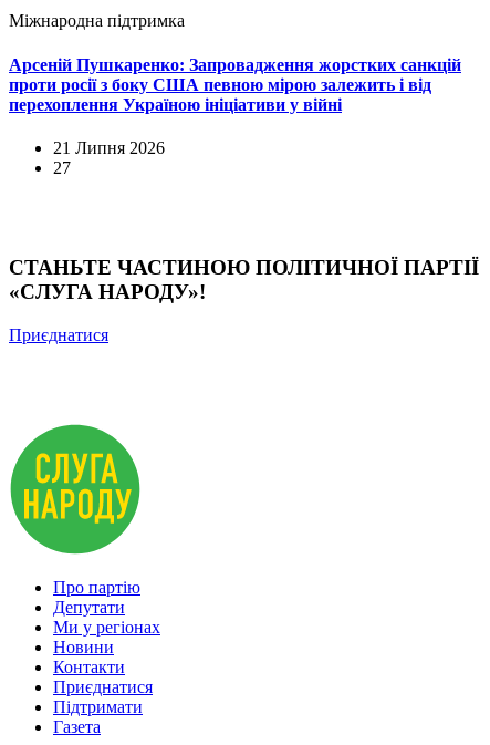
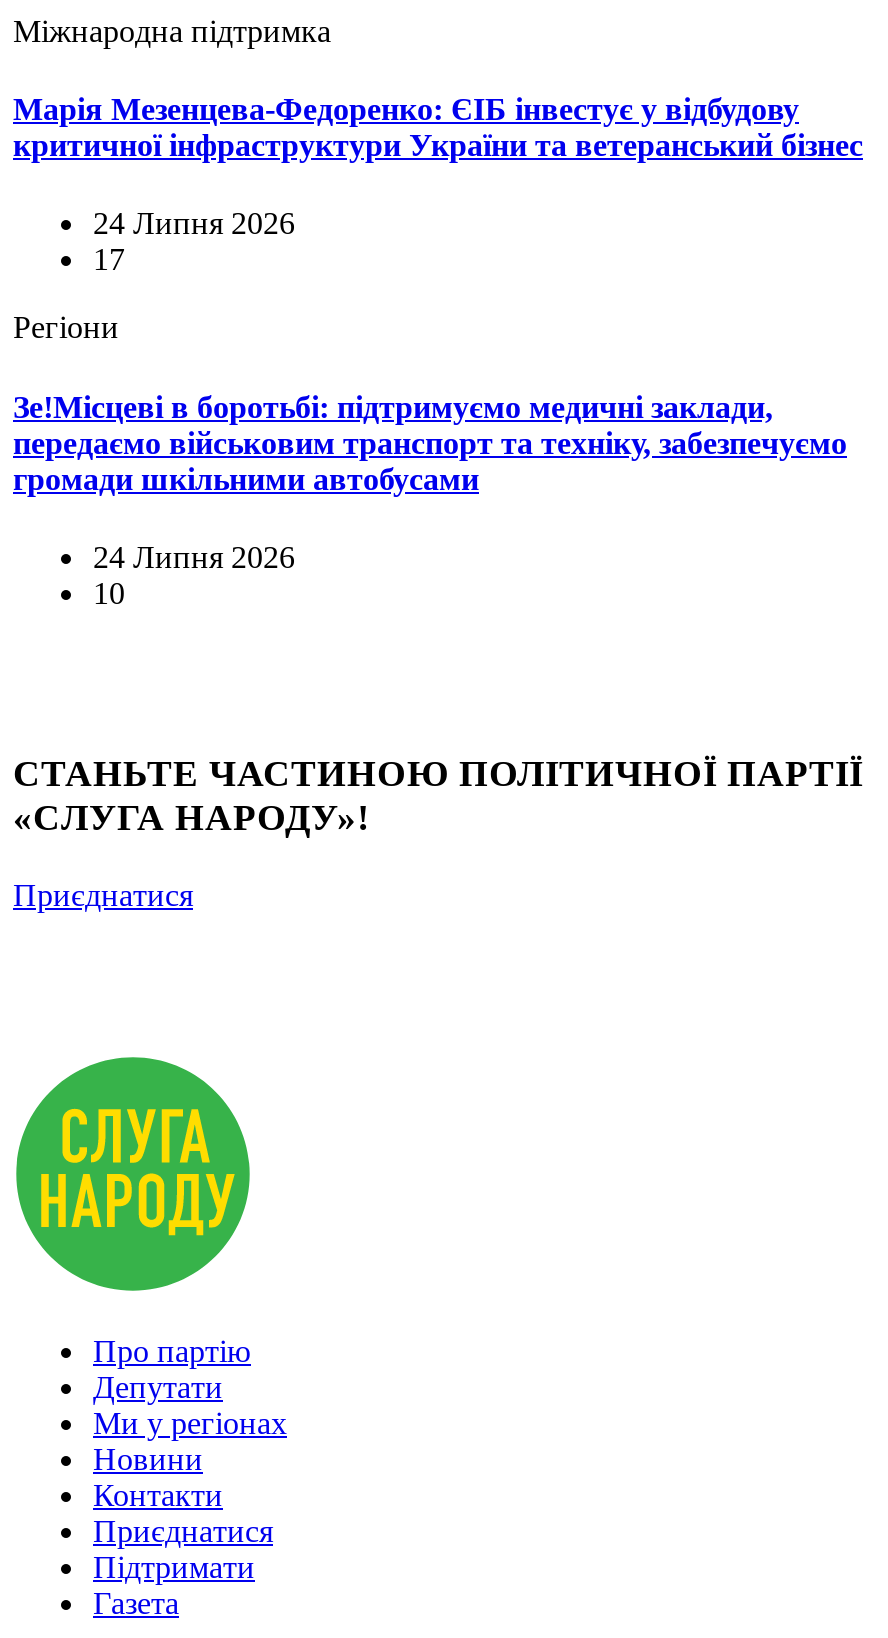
- Арсеній Пушкаренко: Запровадження жорстких санкцій
- проти росії з боку США певною мірою залежить і від
- перехоплення Україною ініціативи у війні
- 21 Липня 2026
- 27
+ Марія Мезенцева-Федоренко: ЄІБ інвестує у відбудову
+ критичної інфраструктури України та ветеранський бізнес
+ 24 Липня 2026
+ 17
+ Регіони
+ Зе!Місцеві в боротьбі: підтримуємо медичні заклади,
+ передаємо військовим транспорт та техніку, забезпечуємо
+ громади шкільними автобусами
+ 24 Липня 2026
+ 10
